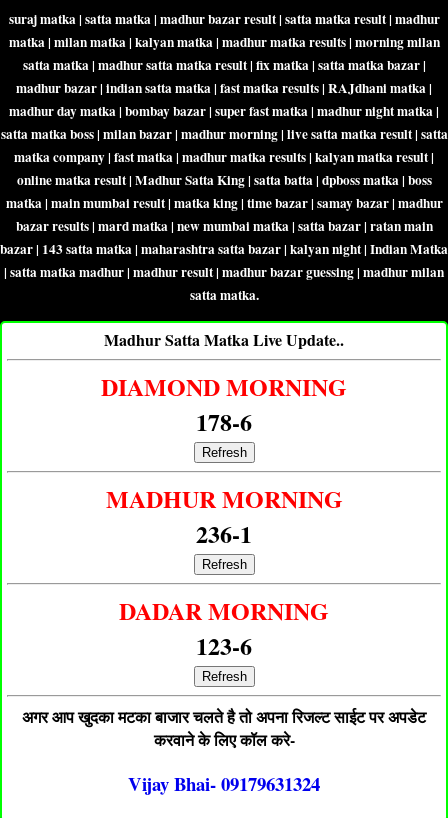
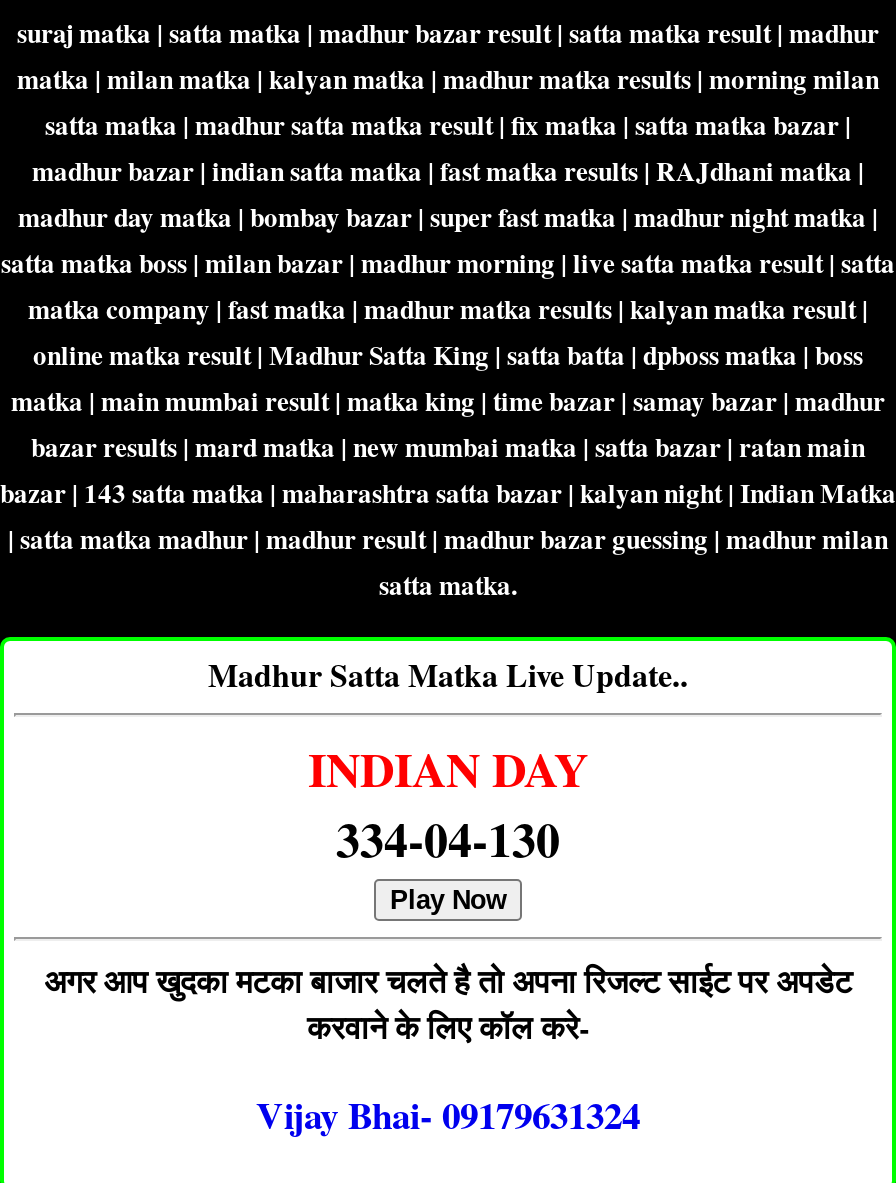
- DIAMOND MORNING
- 178-6
- Refresh
- MADHUR MORNING
- 236-1
- Refresh
- DADAR MORNING
- 123-6
- Refresh
+ INDIAN DAY
+ 334-04-130
+ Play Now
